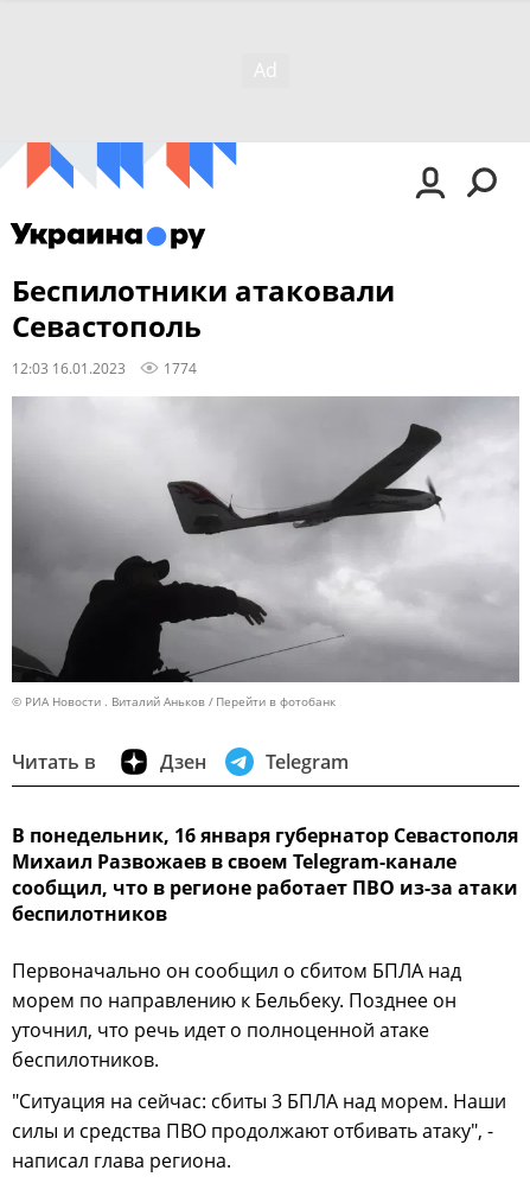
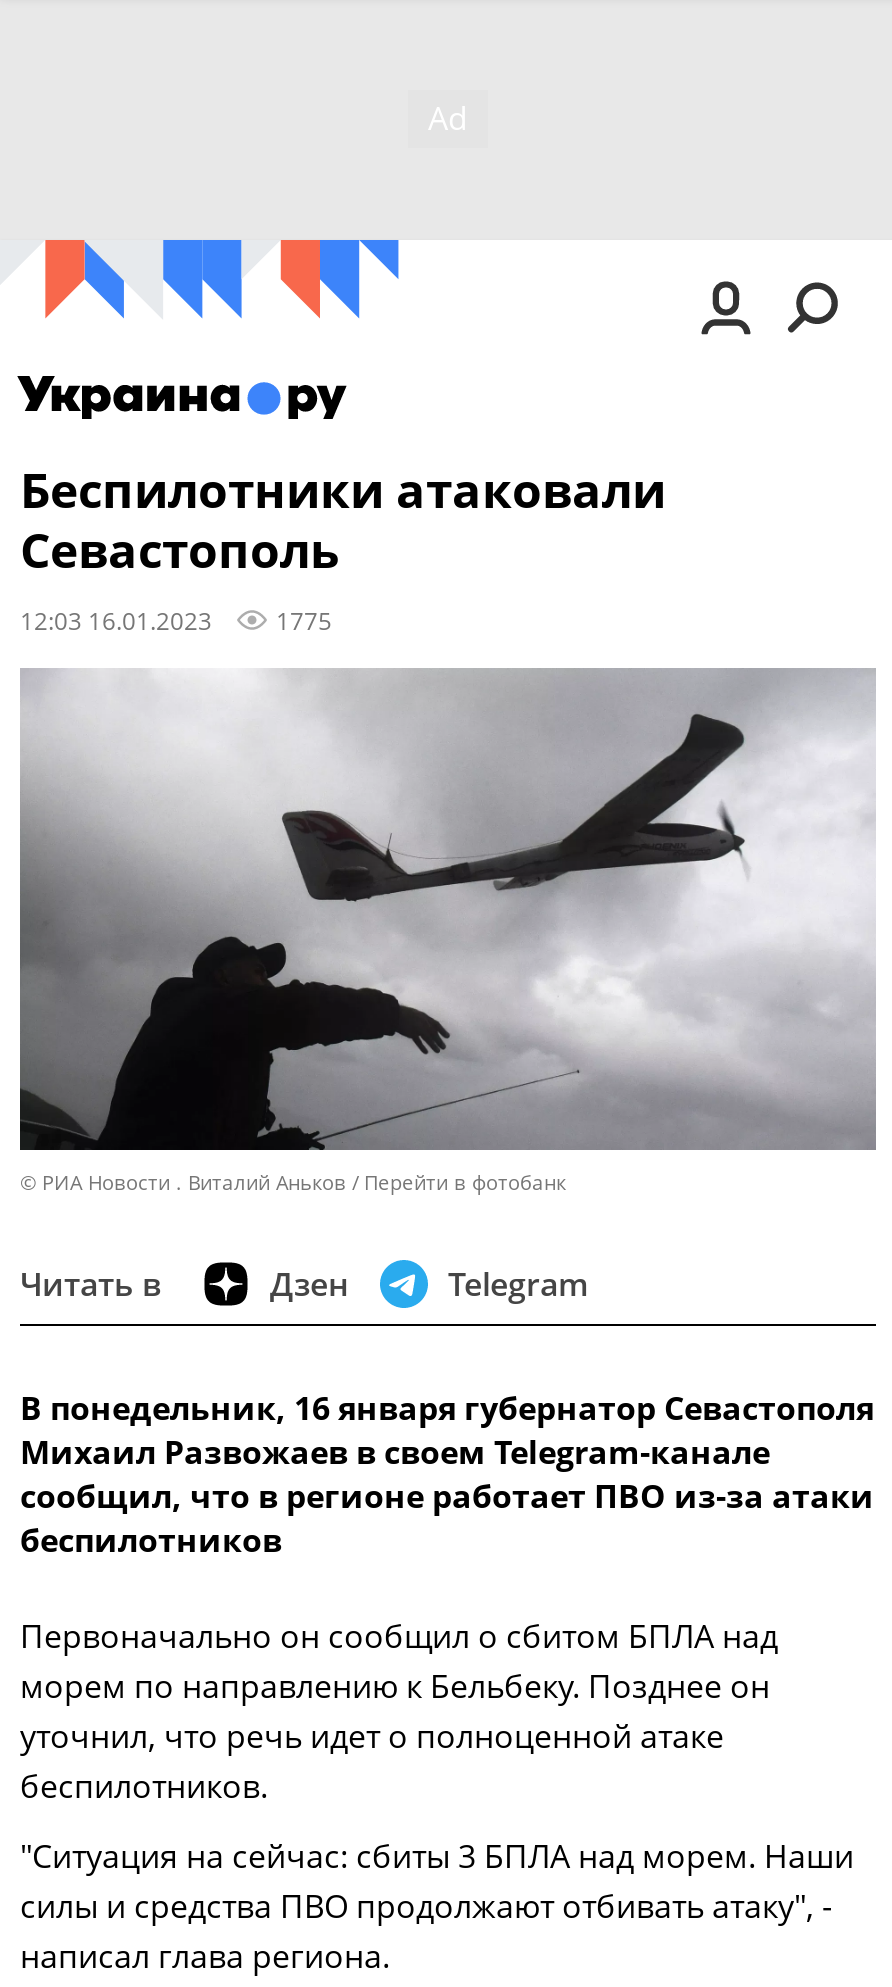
- 12:03 16.01.2023 1774
+ 12:03 16.01.2023 1775
